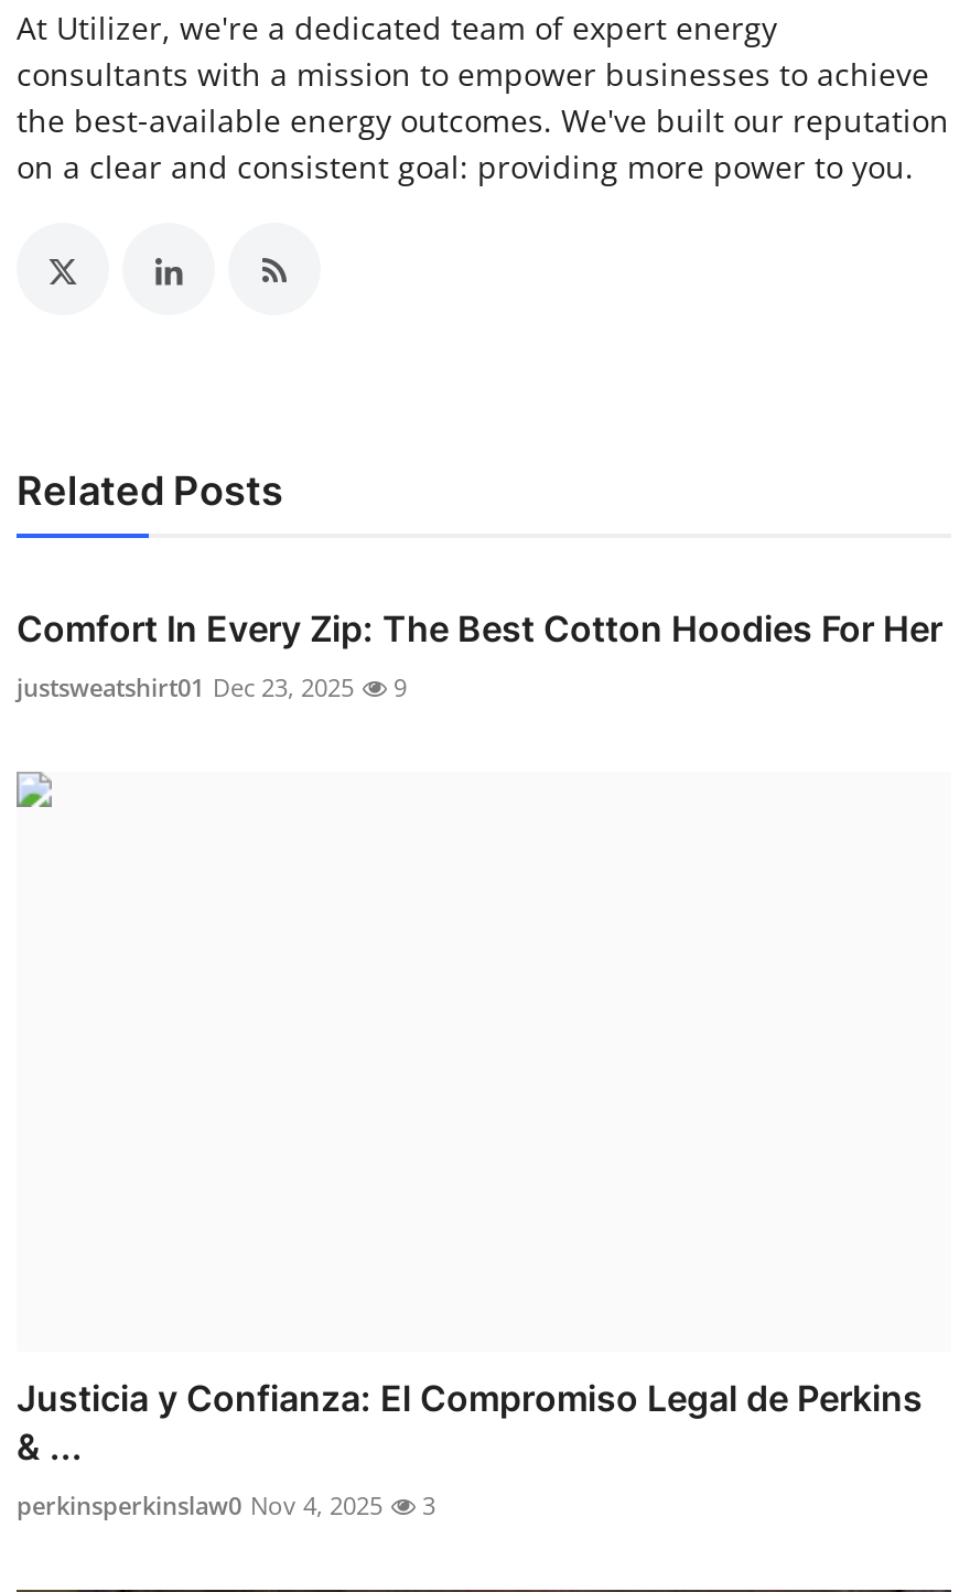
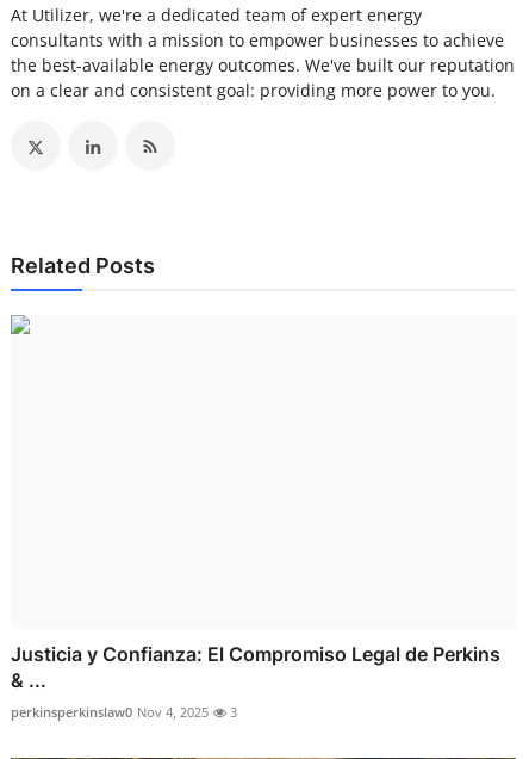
- Comfort In Every Zip: The Best Cotton Hoodies For Her
- justsweatshirt01 Dec 23, 2025
- 9
